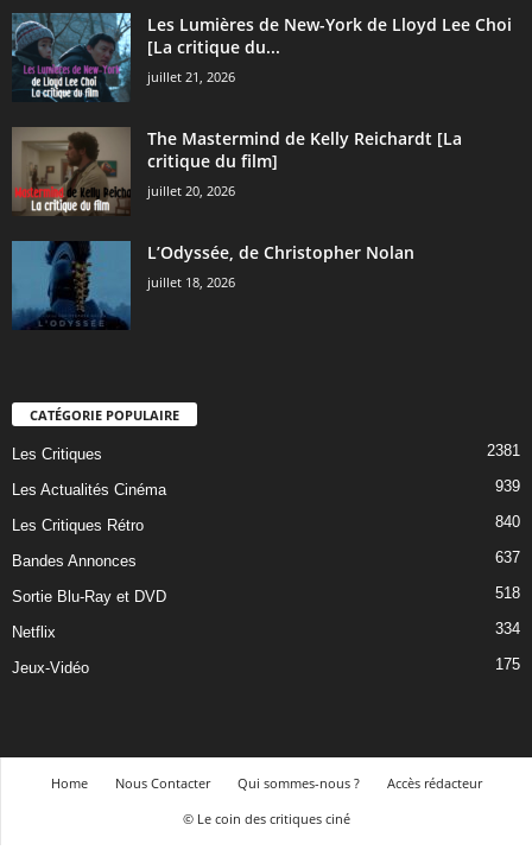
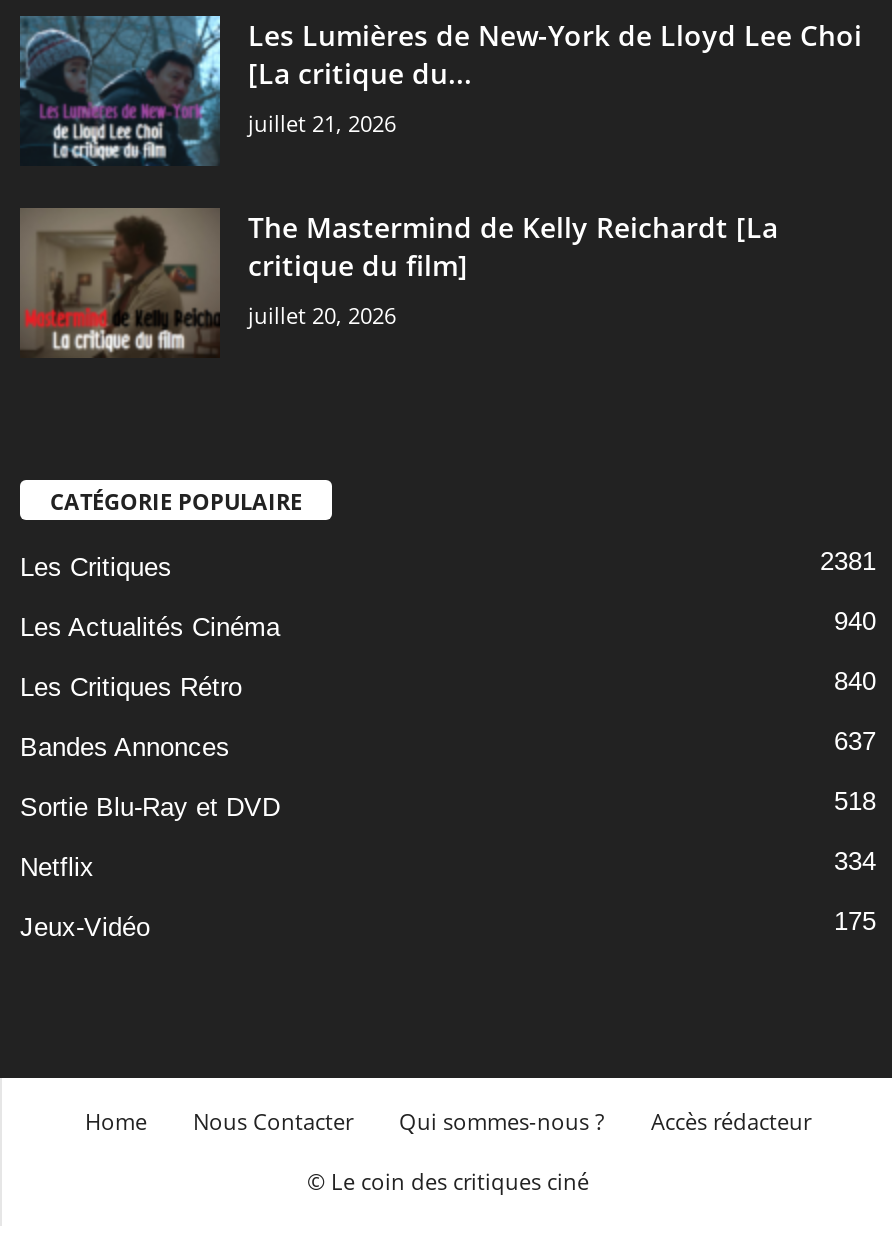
- [image]
- L’Odyssée, de Christopher Nolan
- juillet 18, 2026

- 939
+ 940
